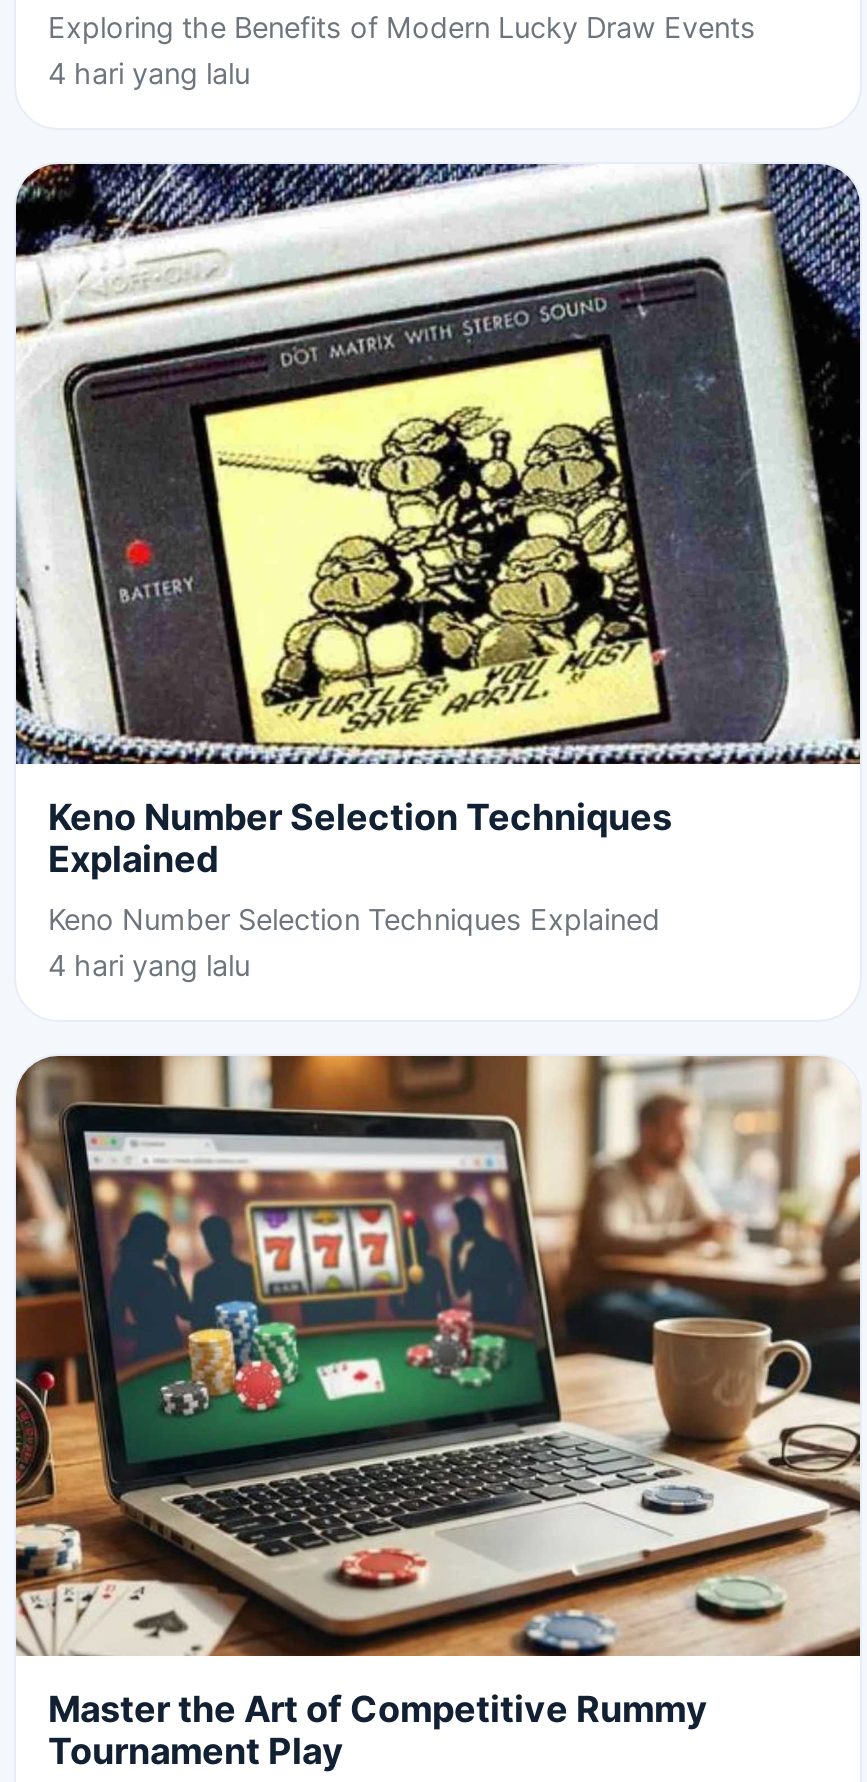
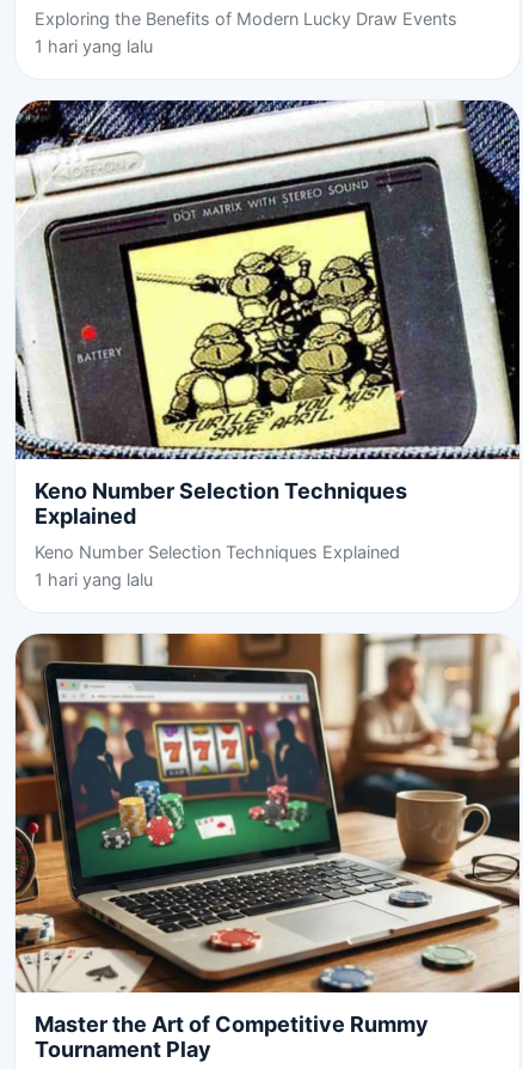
- 4 hari yang lalu
+ 1 hari yang lalu

- 4 hari yang lalu
+ 1 hari yang lalu
